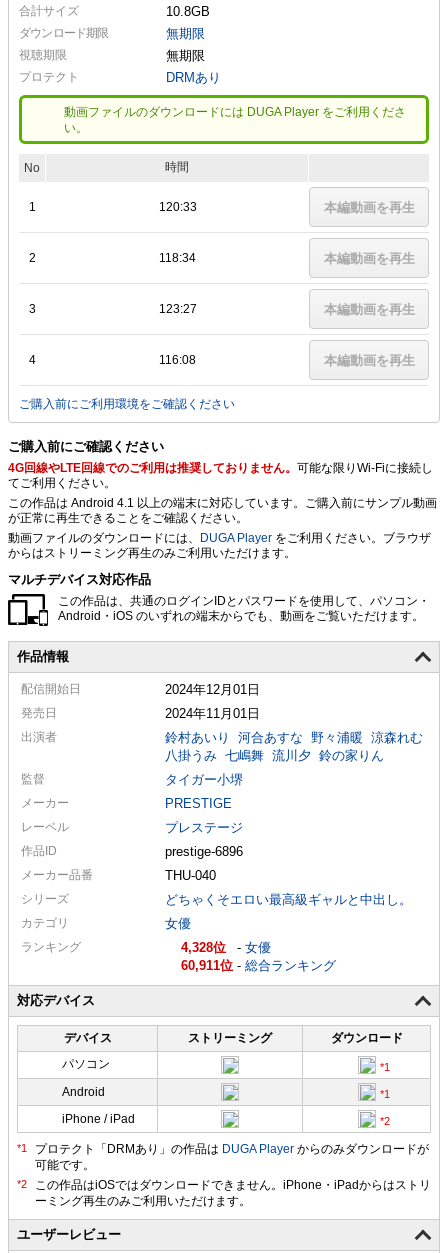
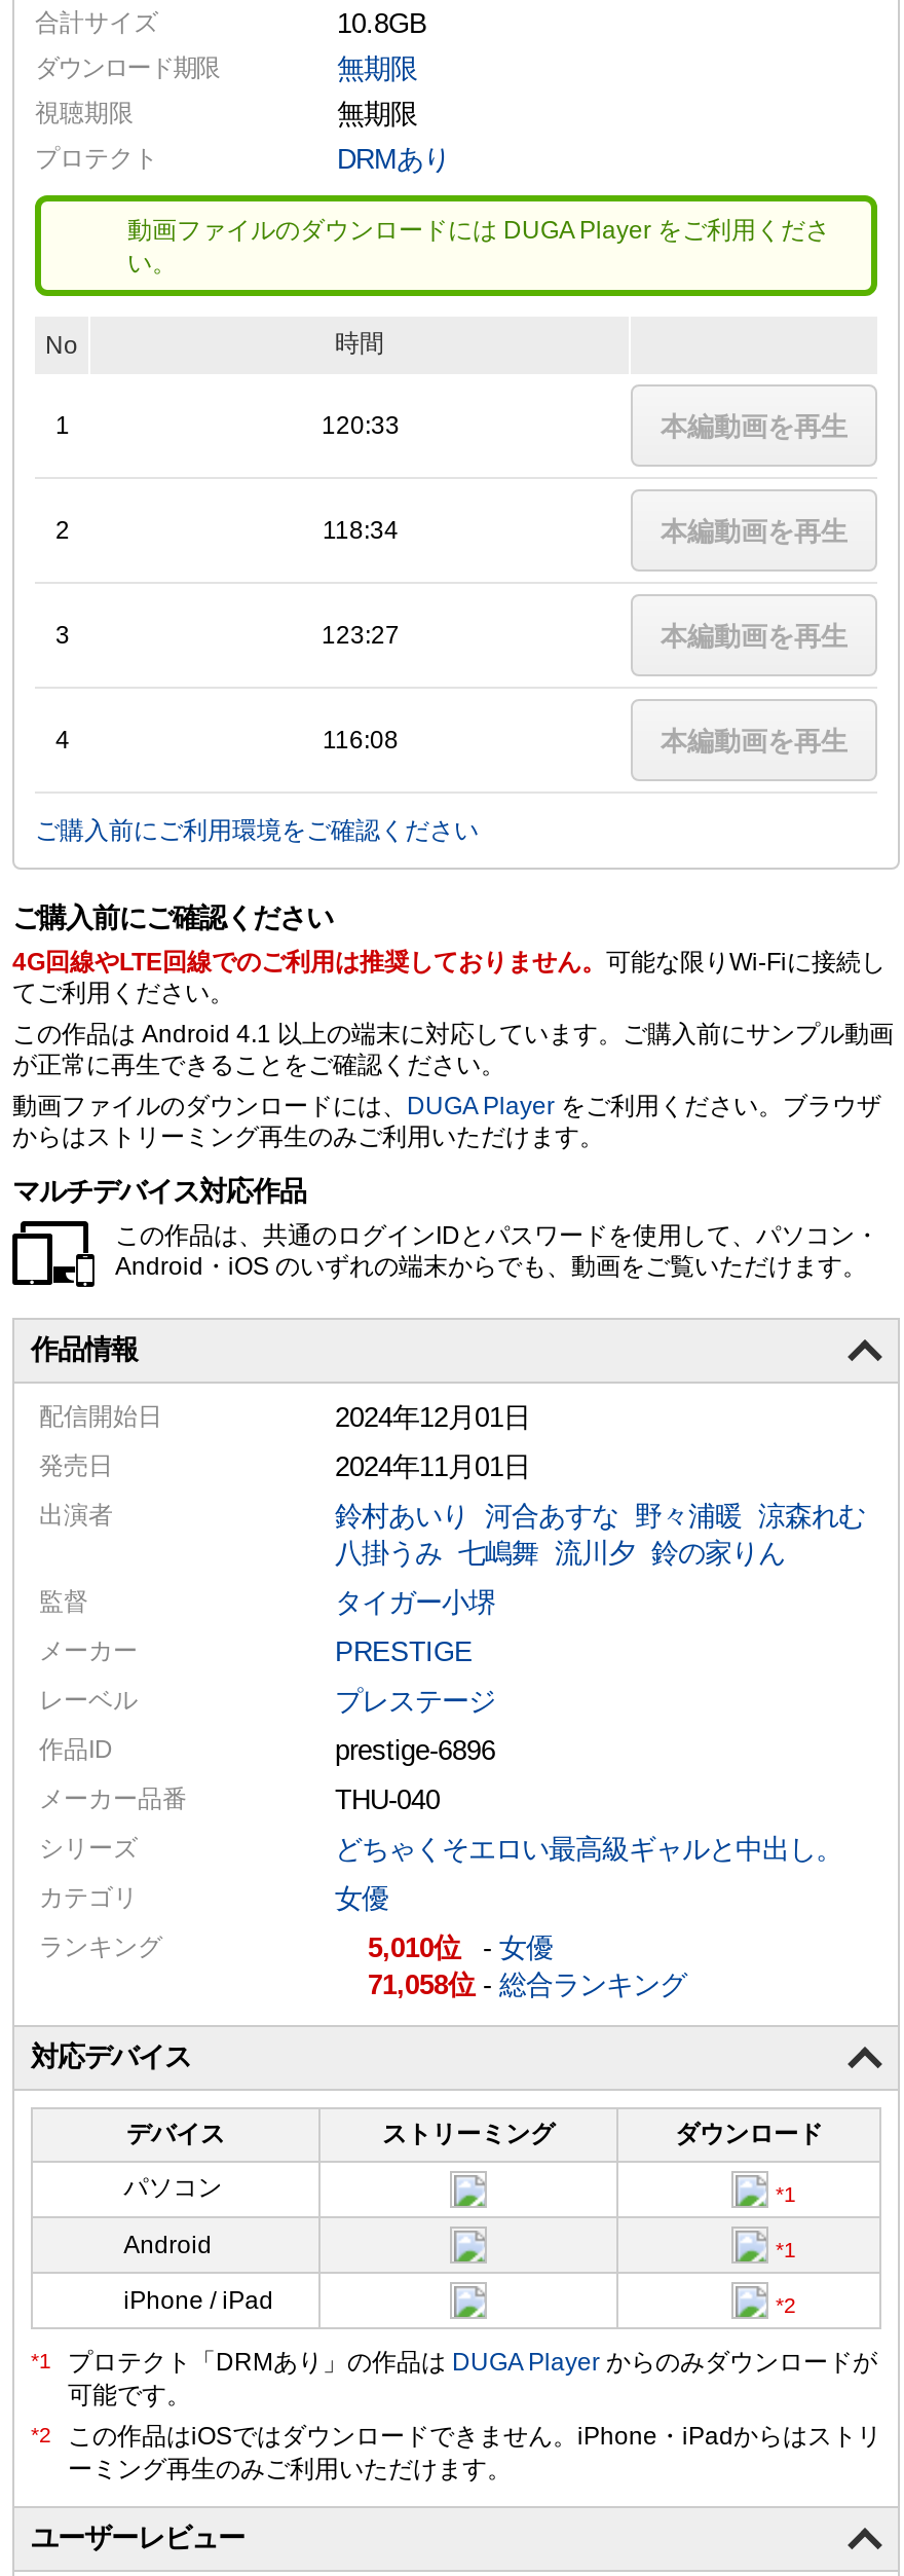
- 4,328 -女優
+ 5,010 -女優

- 60,911 -総合ランキング
+ 71,058 -総合ランキング
